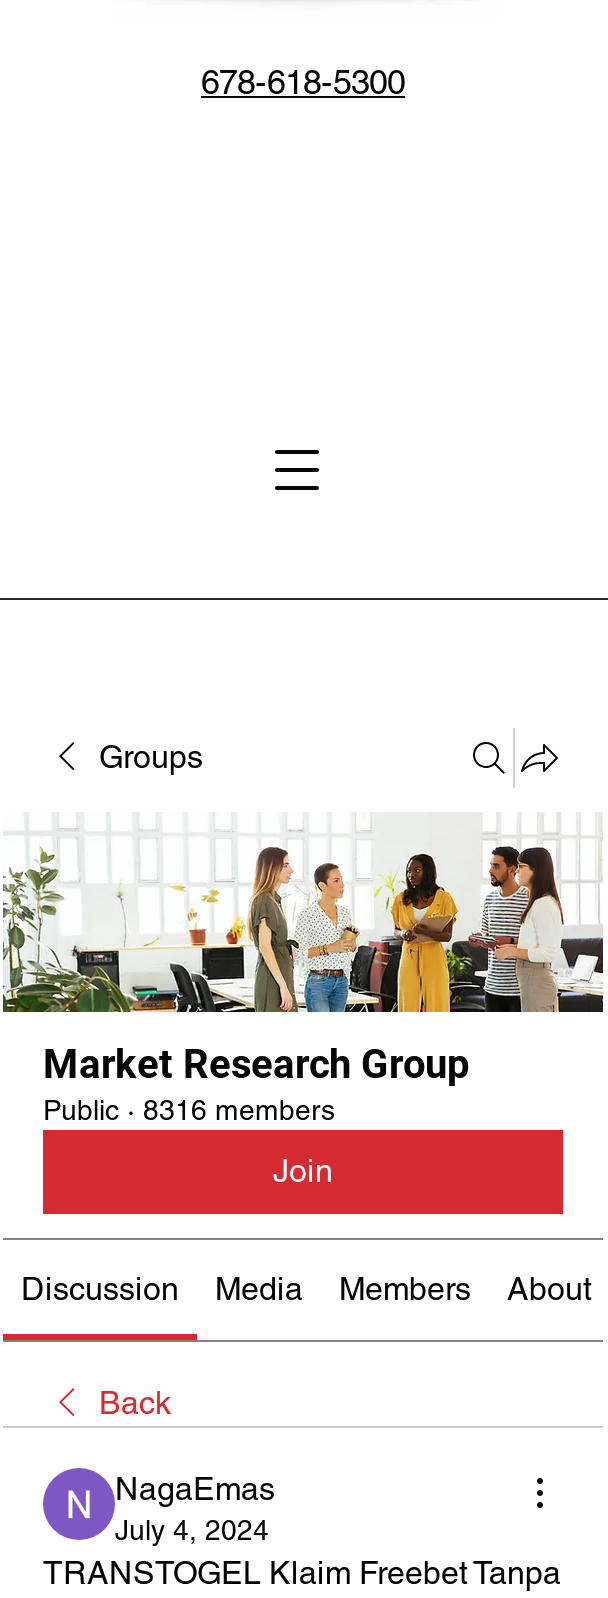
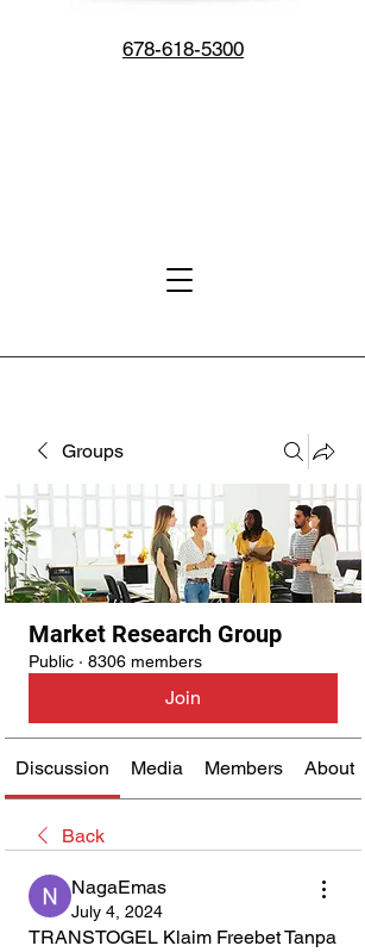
- Public · 8316 members
+ Public · 8306 members
